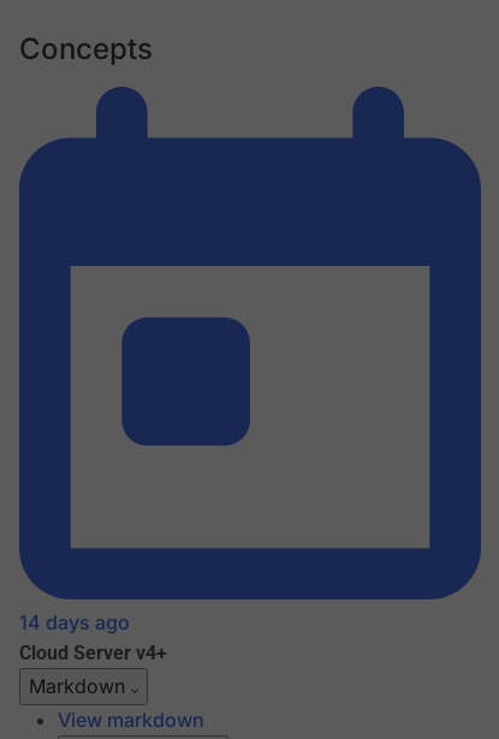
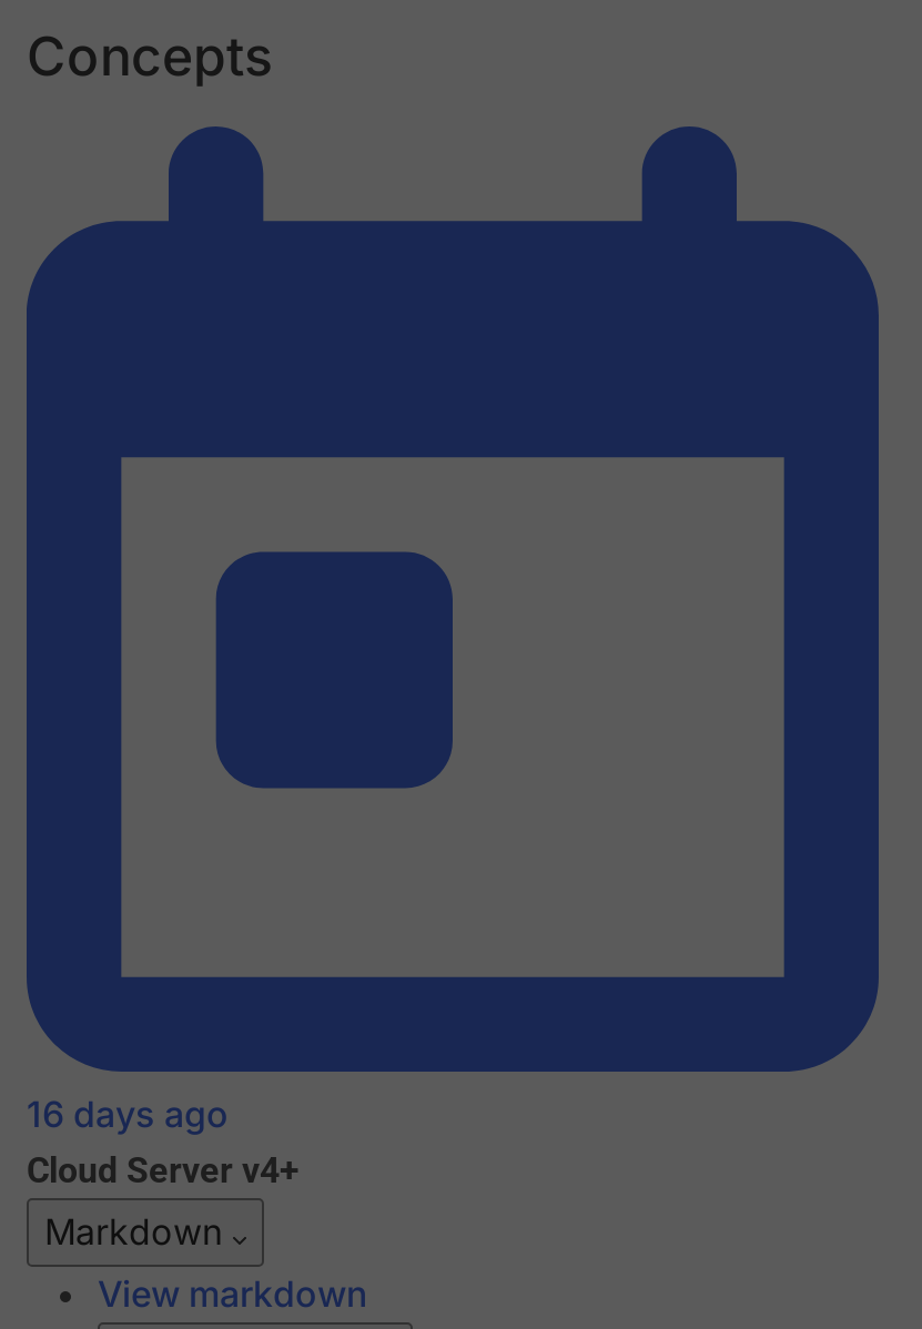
- 14 days ago
+ 16 days ago
